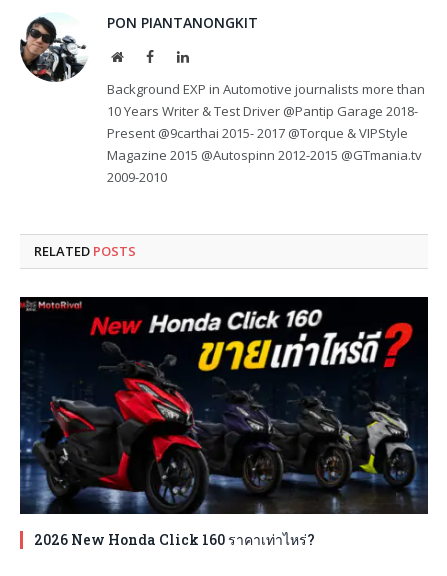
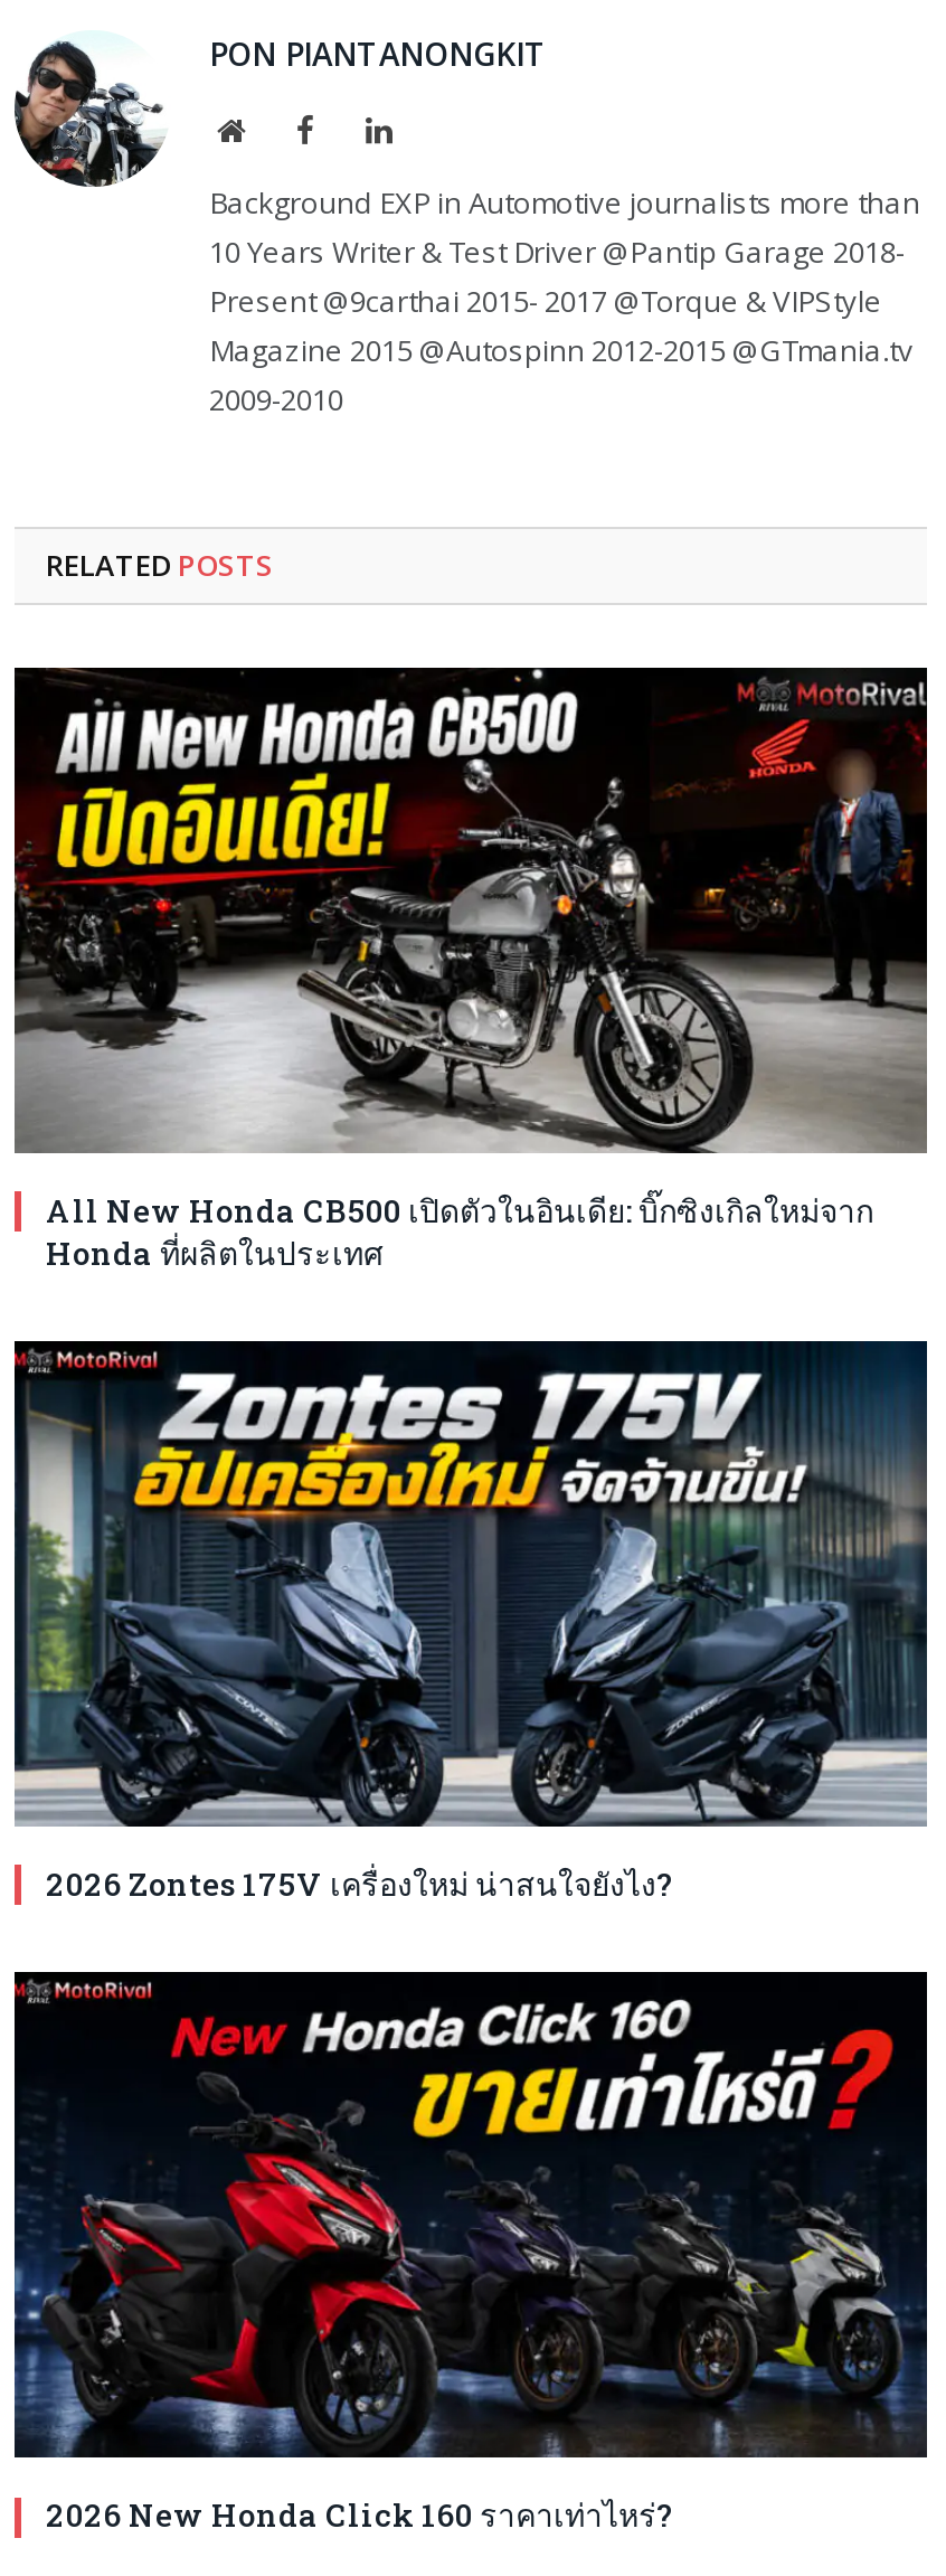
+ [image]
+ All New Honda CB500 เปิดตัวในอินเดีย: บิ๊กซิงเกิลใหม่จาก
+ Honda ที่ผลิตในประเทศ

+ [image]
+ 2026 Zontes 175V เครื่องใหม่ น่าสนใจยังไง?
